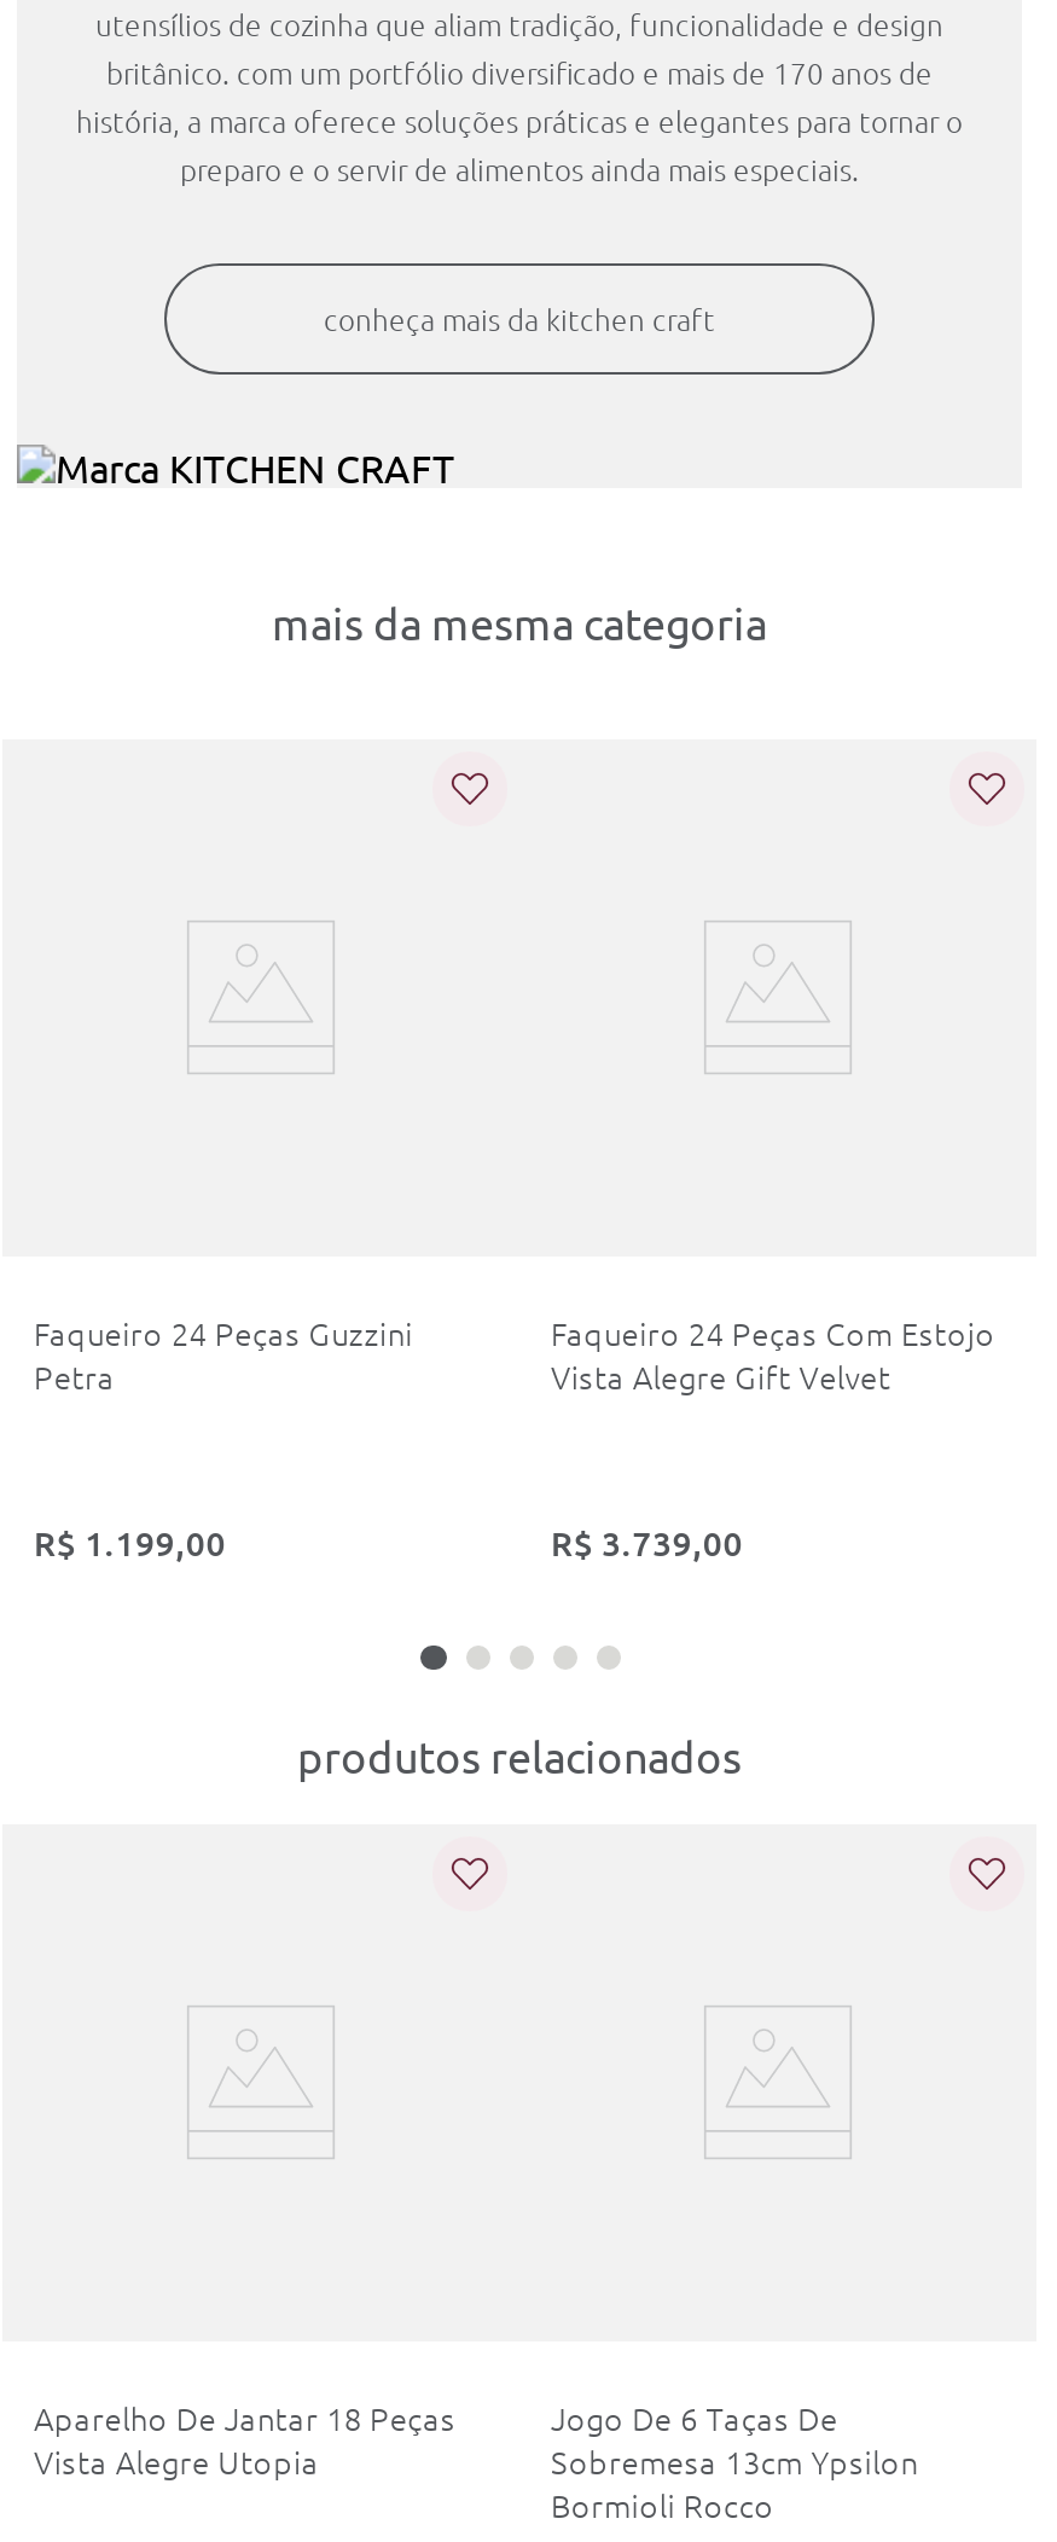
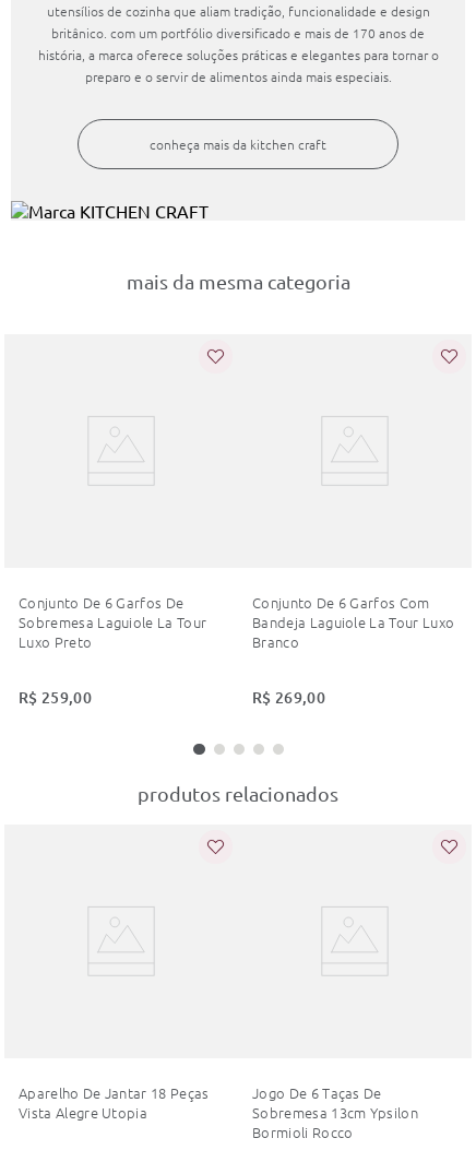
- Faqueiro 24 Peças Guzzini
- Petra
+ Conjunto De 6 Garfos De
+ Sobremesa Laguiole La Tour
+ Luxo Preto

- Faqueiro 24 Peças Com Estojo
- Vista Alegre Gift Velvet
+ Conjunto De 6 Garfos Com
+ Bandeja Laguiole La Tour Luxo
+ Branco

- R$ 1. 199,00
+ R$ 259,00

- R$ 3.739,00
+ R$ 269,00
